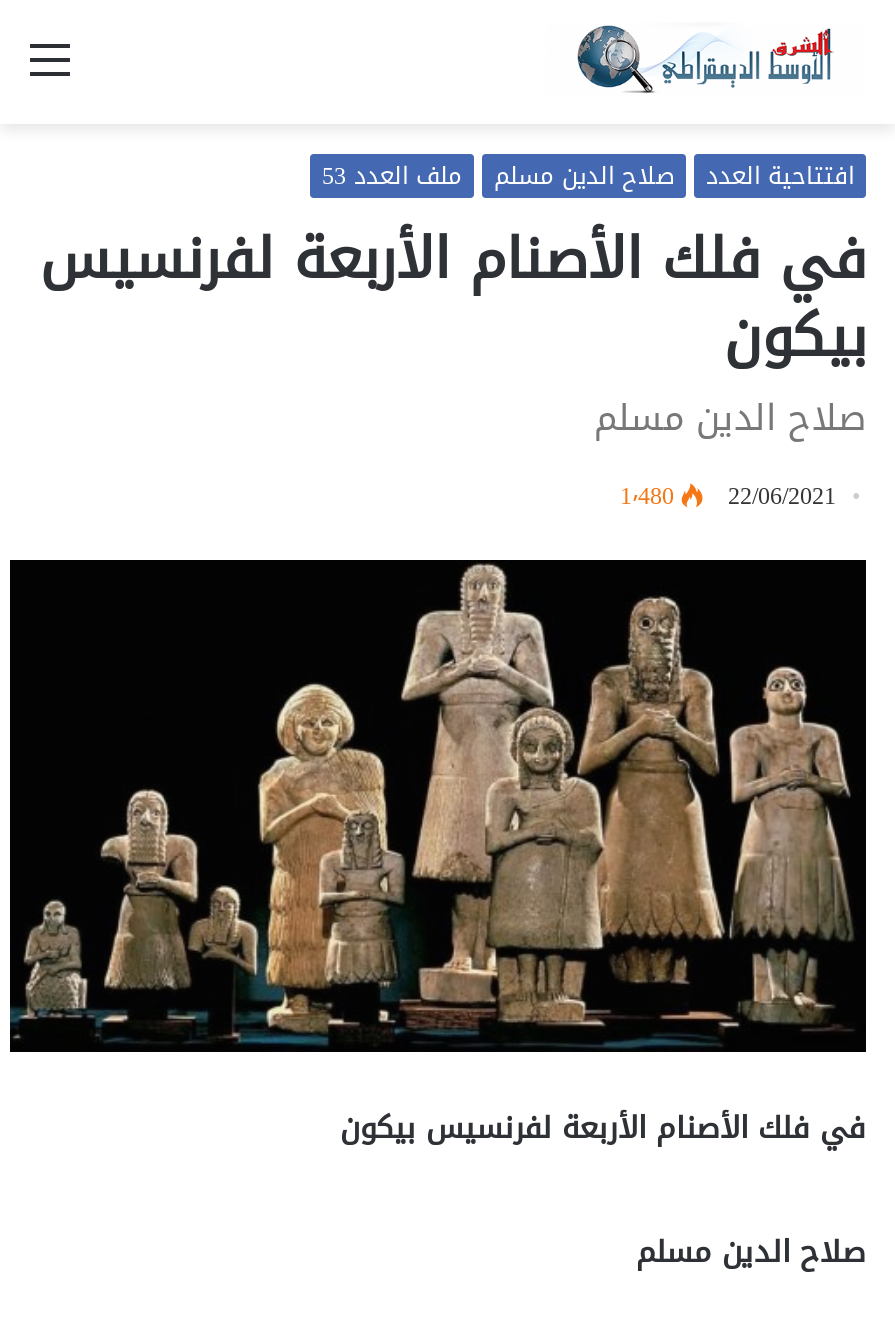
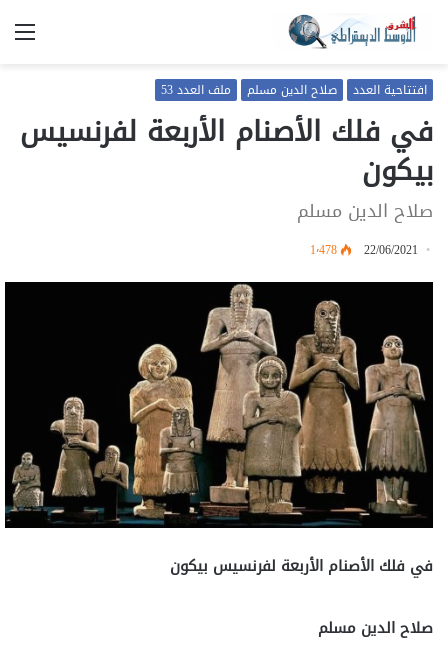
- 1٬480 22/06/2021
+ 1٬478 22/06/2021
